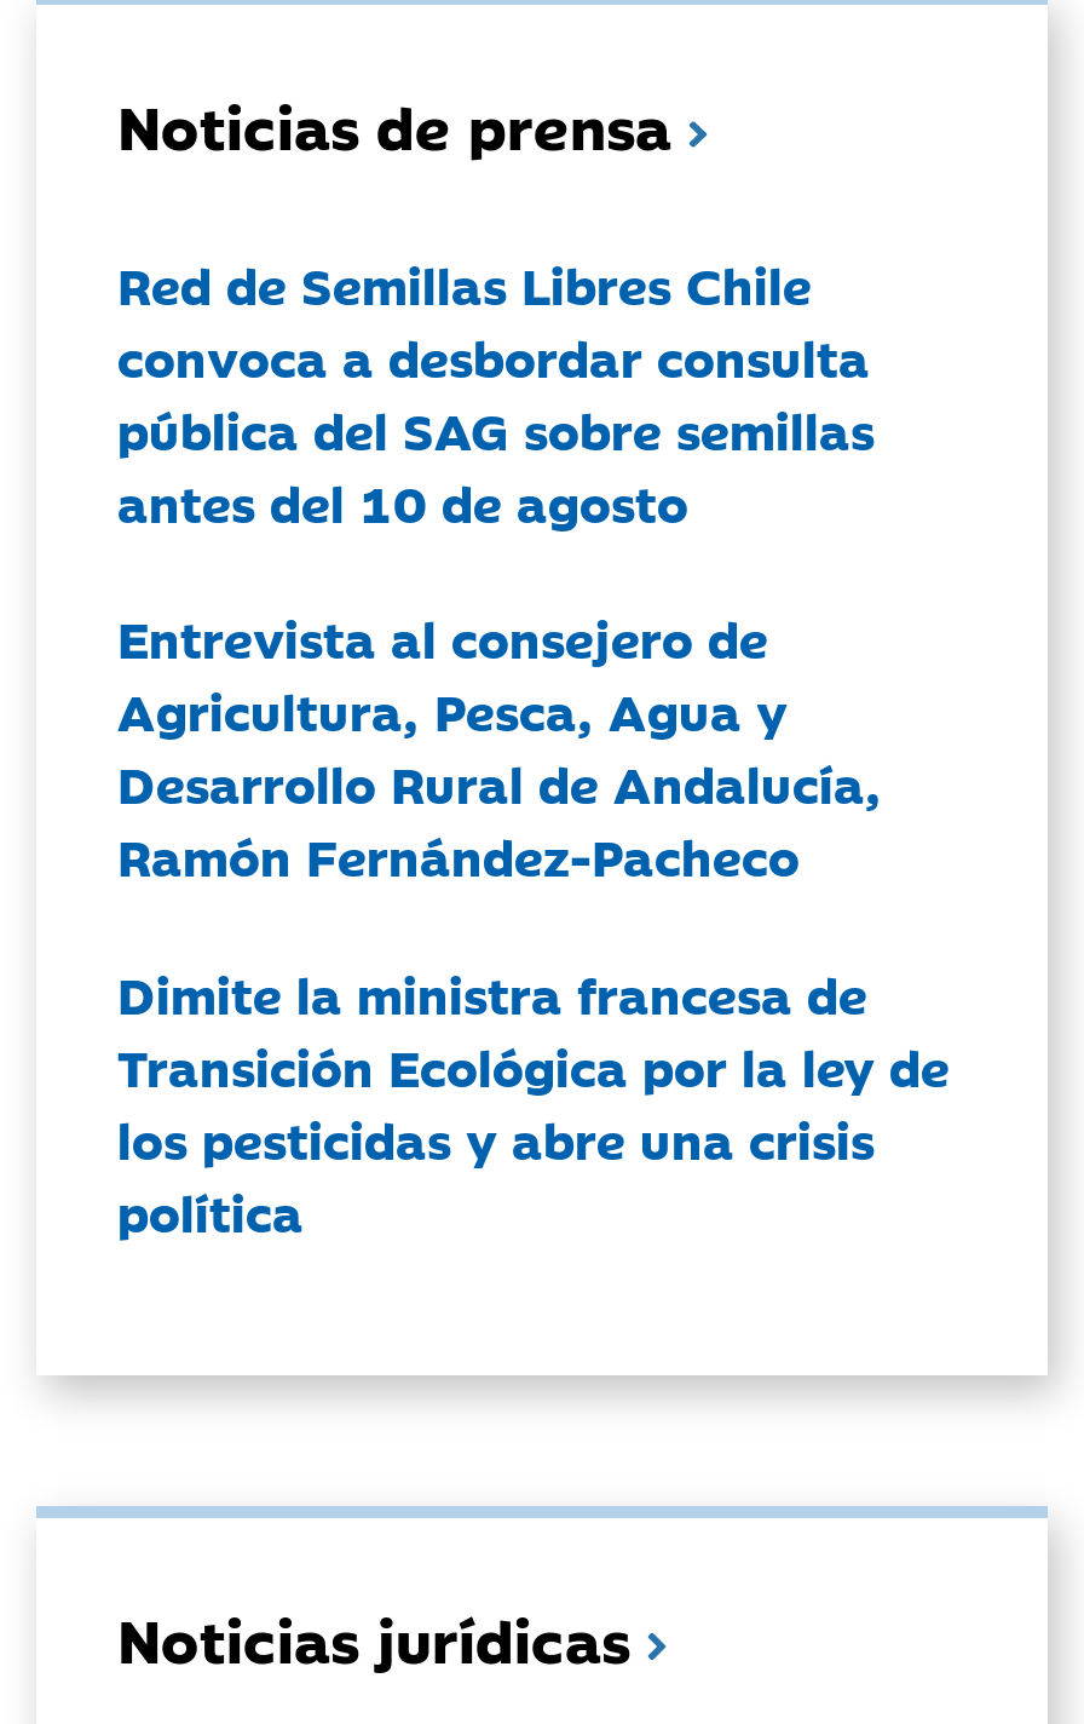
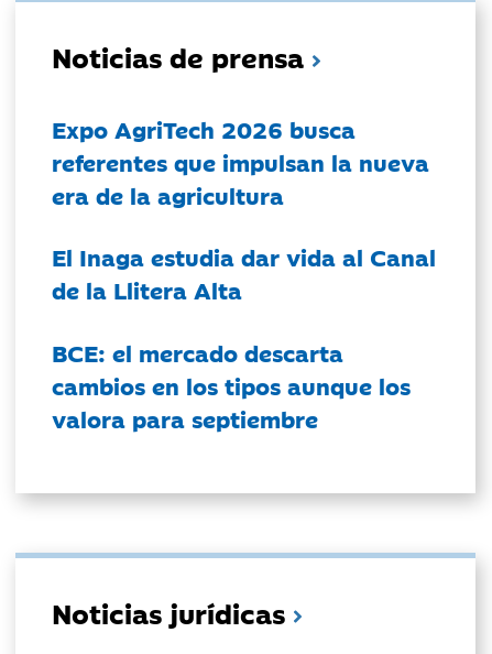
- Red de Semillas Libres Chile
- convoca a desbordar consulta
- pública del SAG sobre semillas
- antes del 10 de agosto
+ Expo AgriTech 2026 busca
+ referentes que impulsan la nueva
+ era de la agricultura

- Entrevista al consejero de
- Agricultura, Pesca, Agua y
- Desarrollo Rural de Andalucía,
- Ramón Fernández-Pacheco
+ El Inaga estudia dar vida al Canal
+ de la Llitera Alta

- Dimite la ministra francesa de
- Transición Ecológica por la ley de
- los pesticidas y abre una crisis
- política
+ BCE: el mercado descarta
+ cambios en los tipos aunque los
+ valora para septiembre
